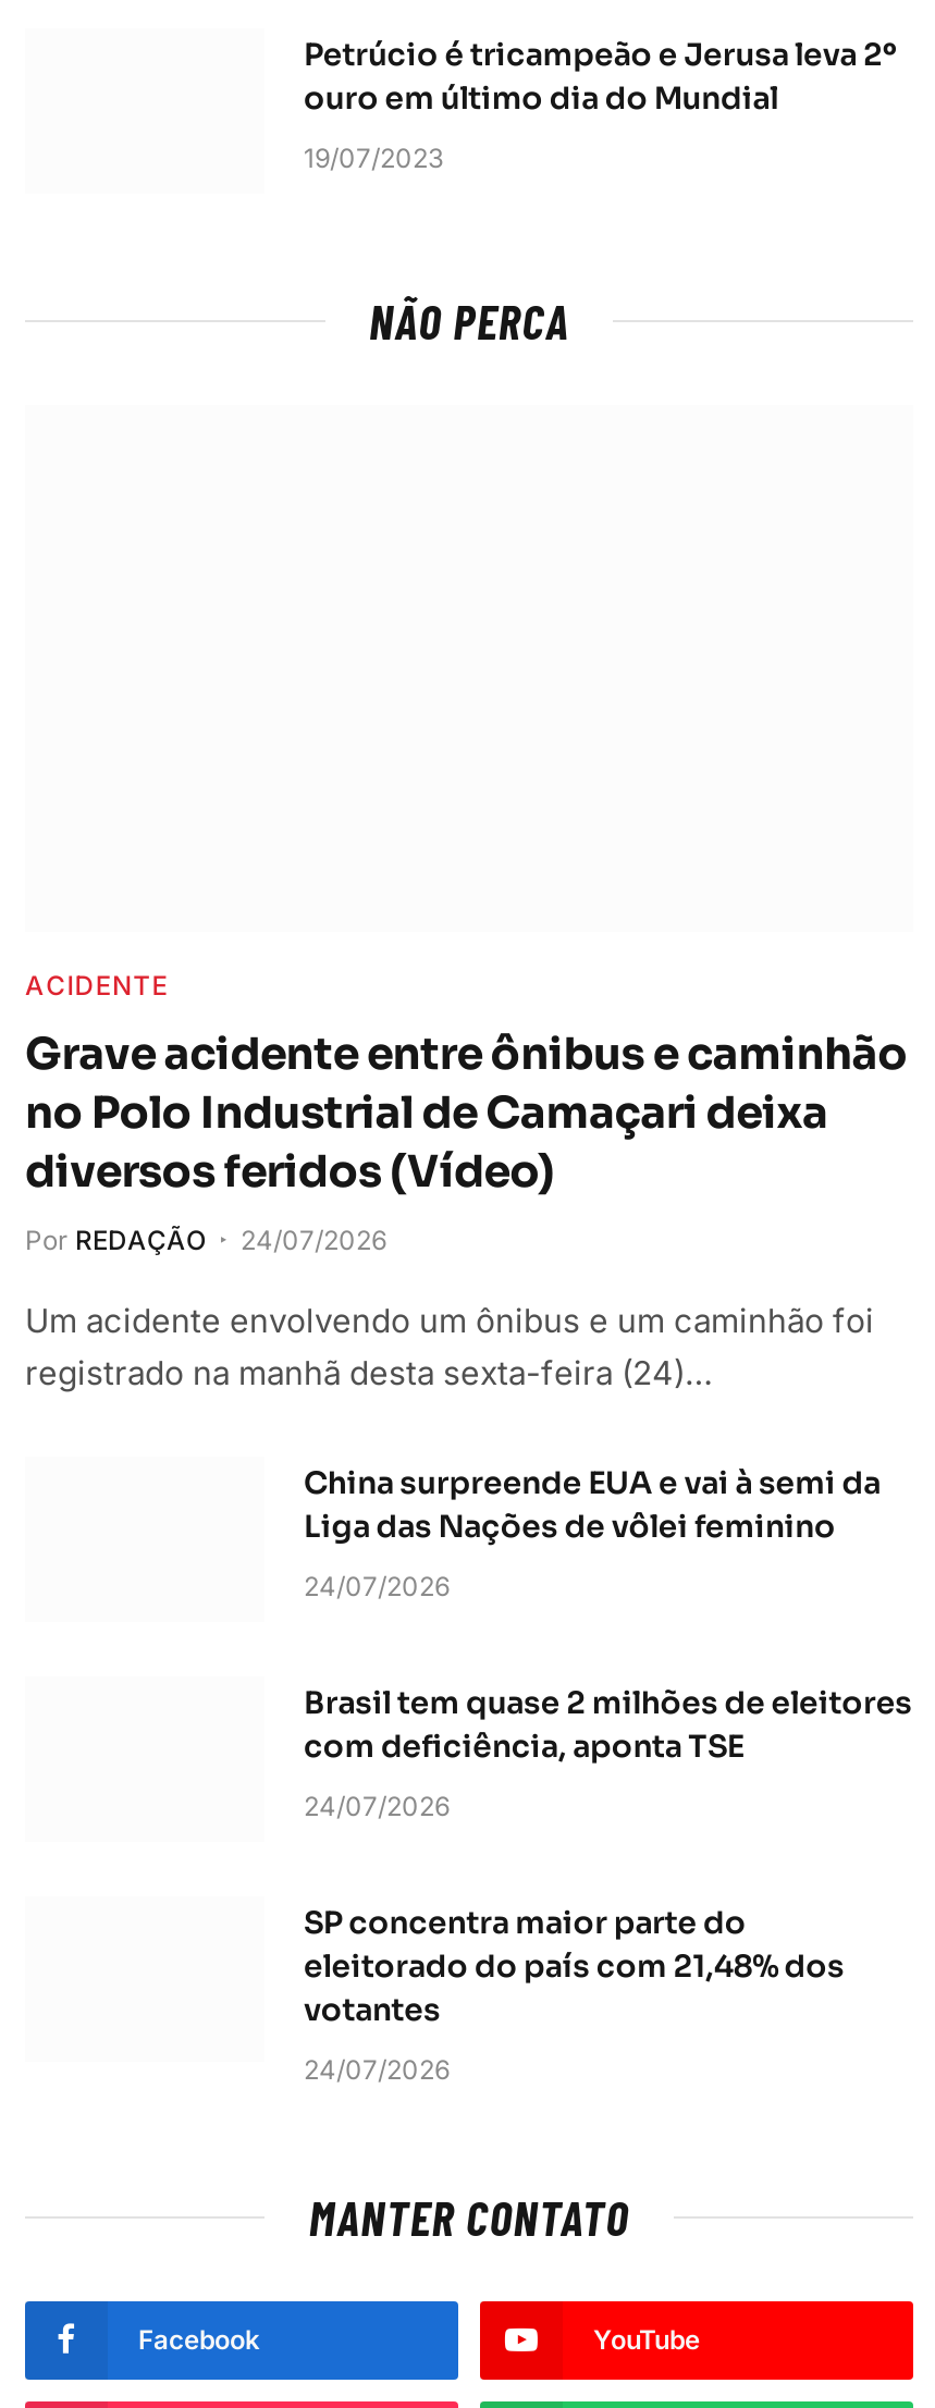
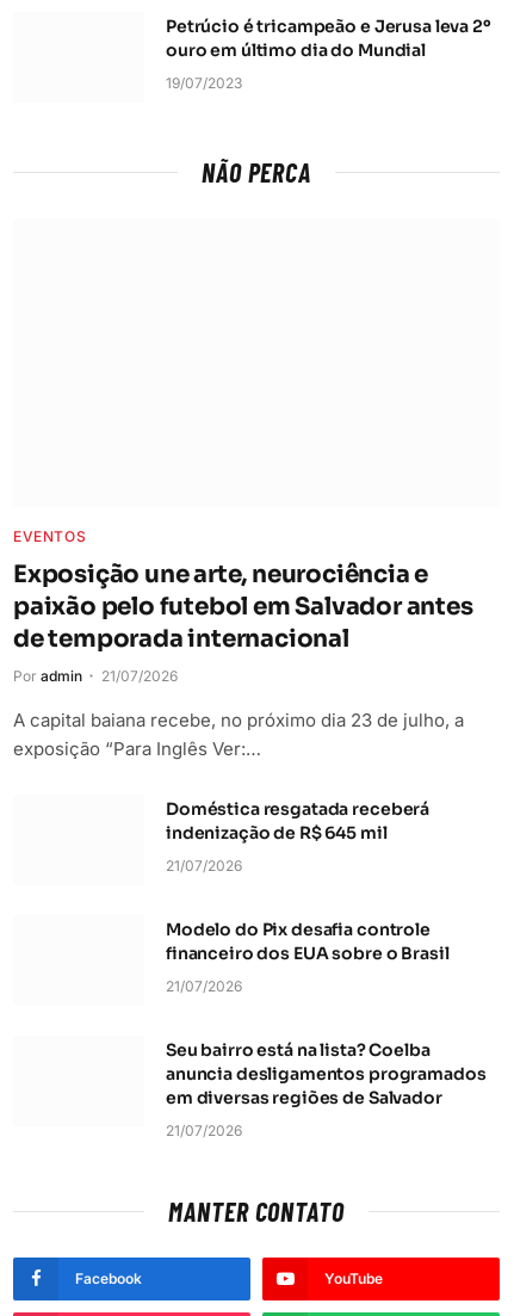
- ACIDENTE
+ EVENTOS

- Grave acidente entre ônibus e caminhão
- no Polo Industrial de Camaçari deixa
- diversos feridos (Vídeo)
- Por REDAÇÃO
- 24/07/2026
+ Exposição une arte, neurociência e
+ paixão pelo futebol em Salvador antes
+ de temporada internacional
+ Por admin
+ 21/07/2026

- Um acidente envolvendo um ônibus e um caminhão foi
- registrado na manhã desta sexta-feira (24)…
+ A capital baiana recebe, no próximo dia 23 de julho, a
+ exposição “Para Inglês Ver:…

- China surpreende EUA e vai à semi da
- Liga das Nações de vôlei feminino
+ Doméstica resgatada receberá
+ indenização de R$ 645 mil

- 24/07/2026
+ 21/07/2026

- Brasil tem quase 2 milhões de eleitores
- com deficiência, aponta TSE
+ Modelo do Pix desafia controle
+ financeiro dos EUA sobre o Brasil

- 24/07/2026
+ 21/07/2026

- SP concentra maior parte do
- eleitorado do país com 21,48% dos
- votantes
+ Seu bairro está na lista? Coelba
+ anuncia desligamentos programados
+ em diversas regiões de Salvador

- 24/07/2026
+ 21/07/2026
